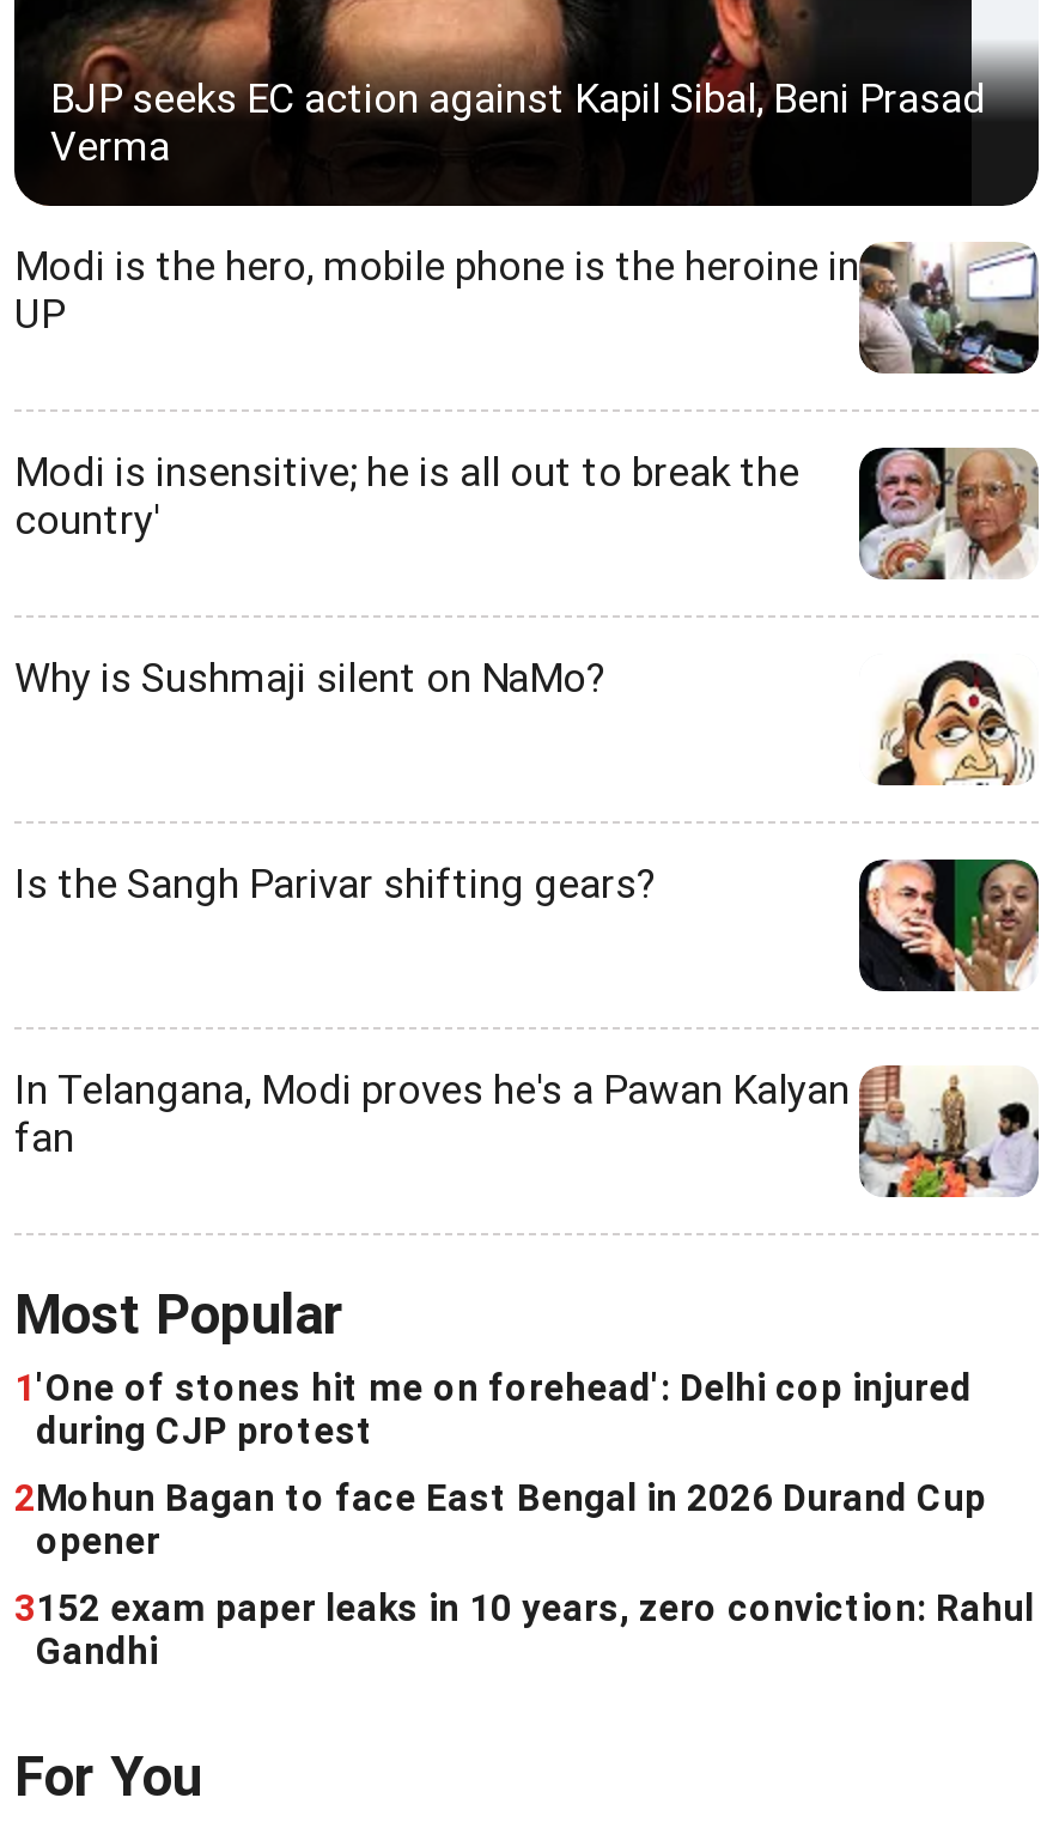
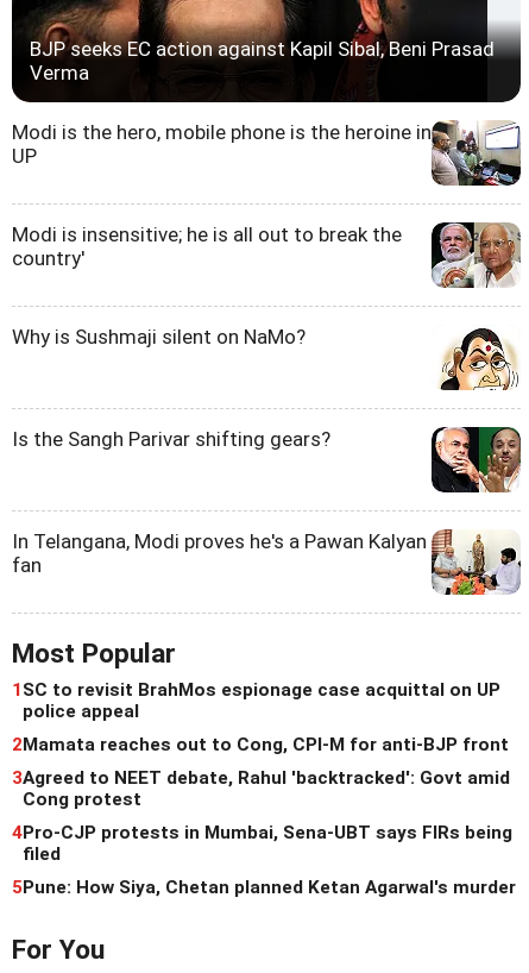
- 1 'One of stones hit me on forehead': Delhi cop injured
- during CJP protest
- 2Mohun Bagan to face East Bengal in 2026 Durand Cup
- opener
- 3152 exam paper leaks in 10 years, zero conviction: Rahul
- Gandhi
+ 1 SC to revisit BrahMos espionage case acquittal on UP
+ police appeal
+ 2Mamata reaches out to Cong, CPI-M for anti-BJP front
+ 3Agreed to NEET debate, Rahul 'backtracked': Govt amid
+ Cong protest
+ 4Pro-CJP protests in Mumbai, Sena-UBT says FIRs being
+ filed
+ 5Pune: How Siya, Chetan planned Ketan Agarwal's murder
